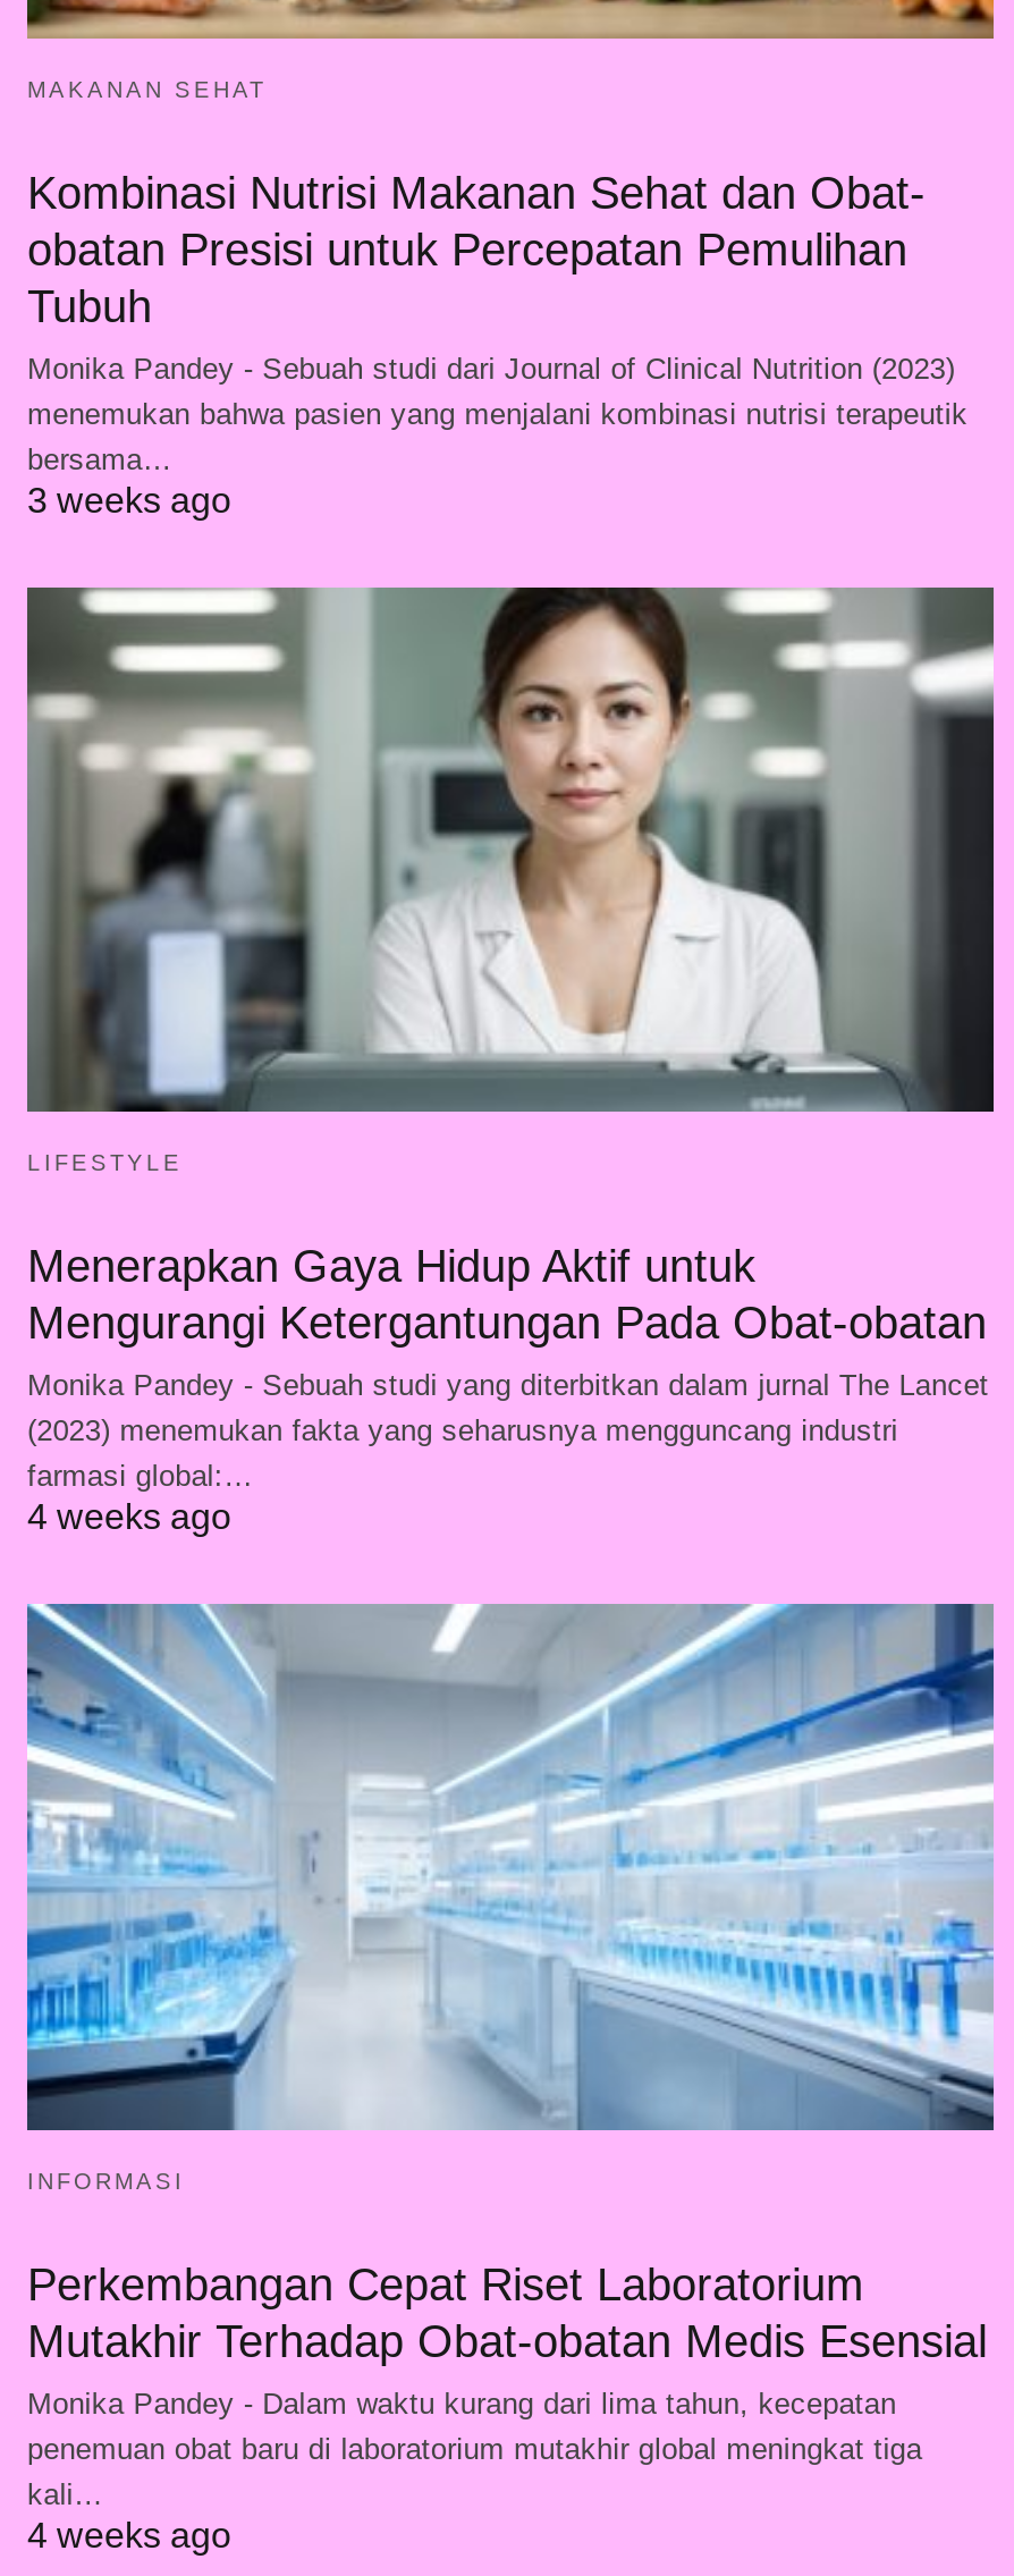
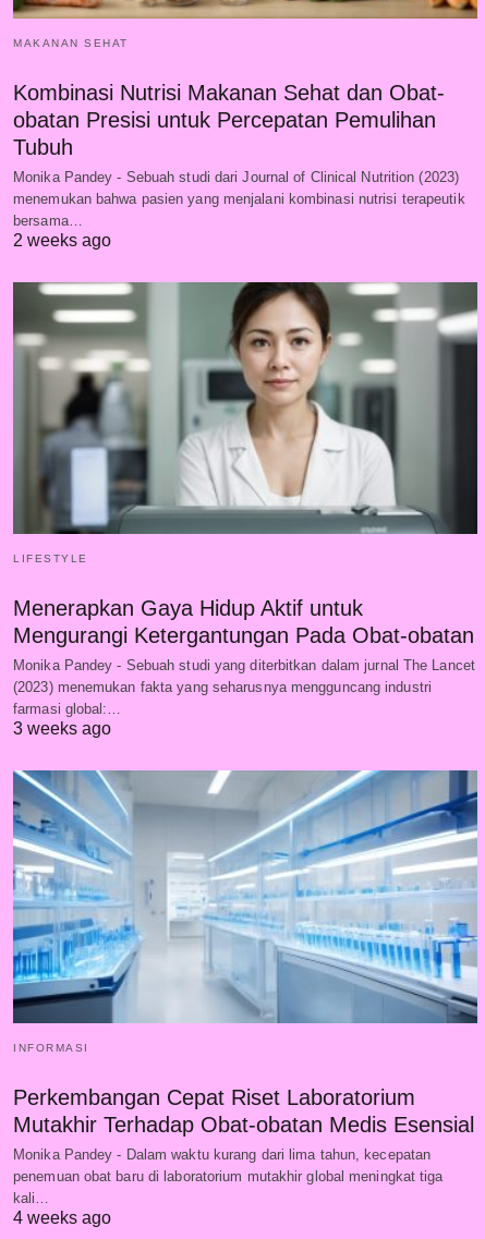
- 3 weeks ago
+ 2 weeks ago

- 4 weeks ago
+ 3 weeks ago
